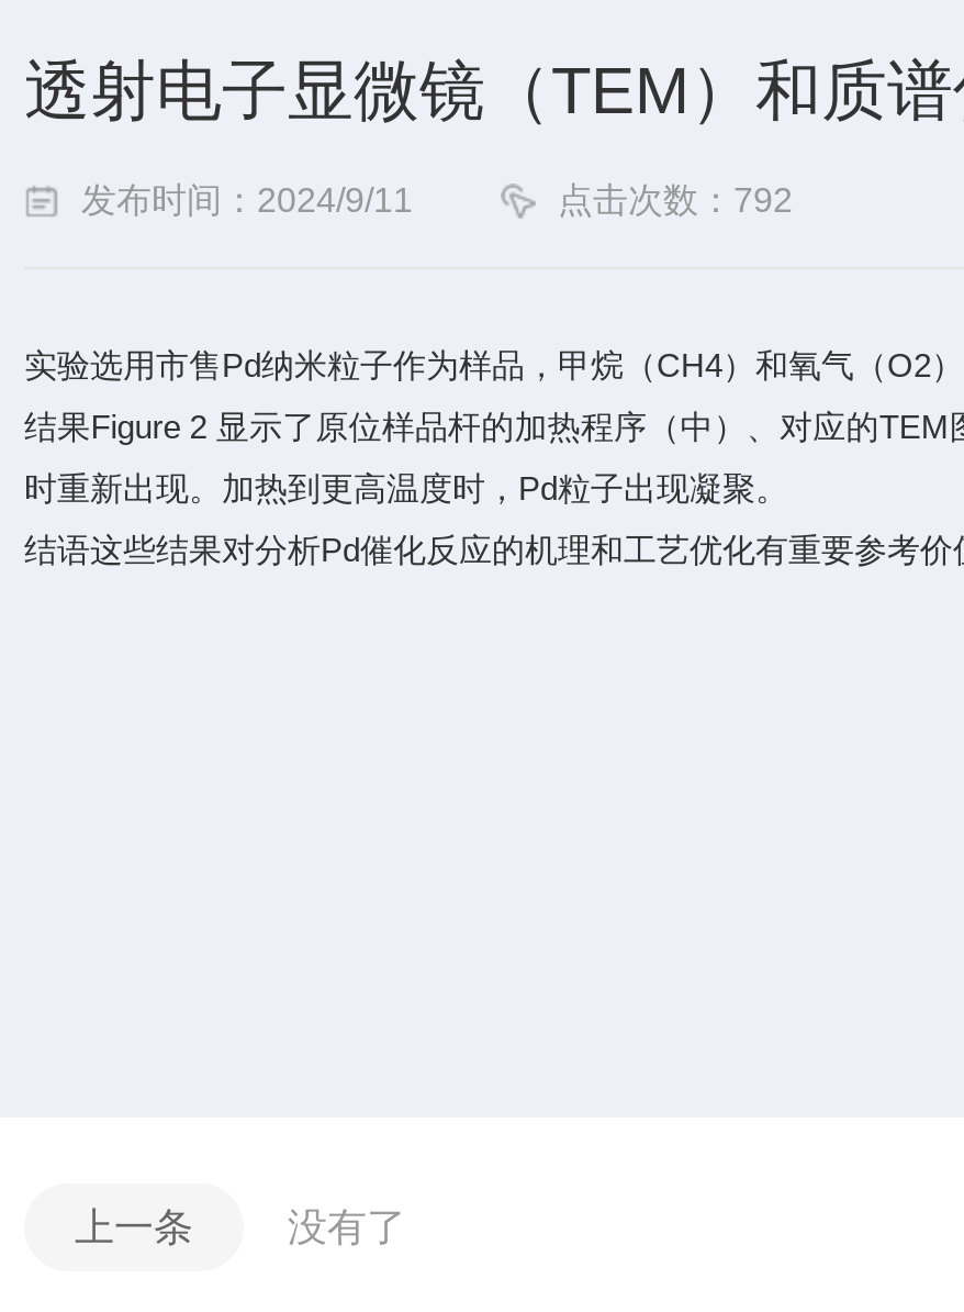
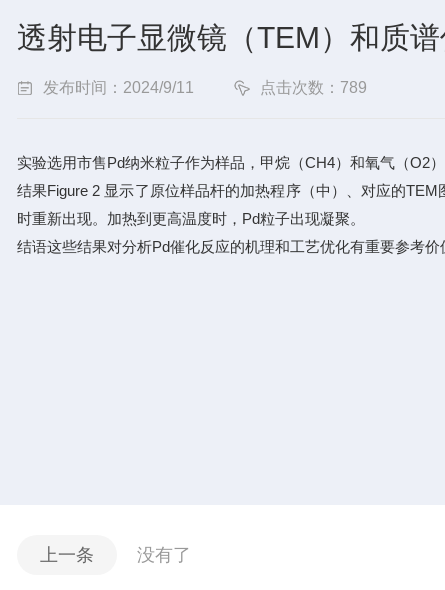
- 点击次数：792
+ 点击次数：789
